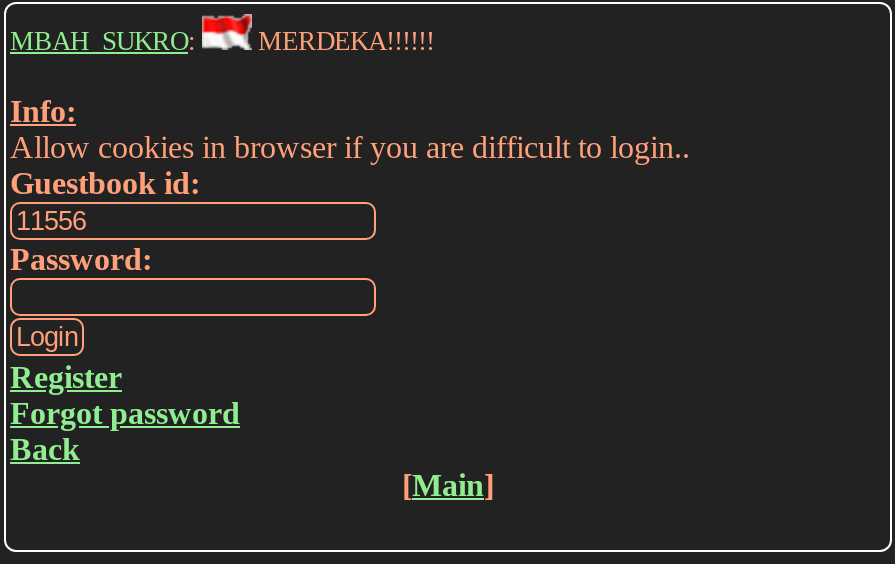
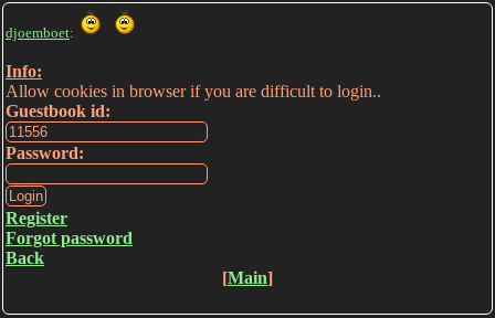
- MBAH_SUKRO:
- MERDEKA!!!!!!
+ djoemboet:
